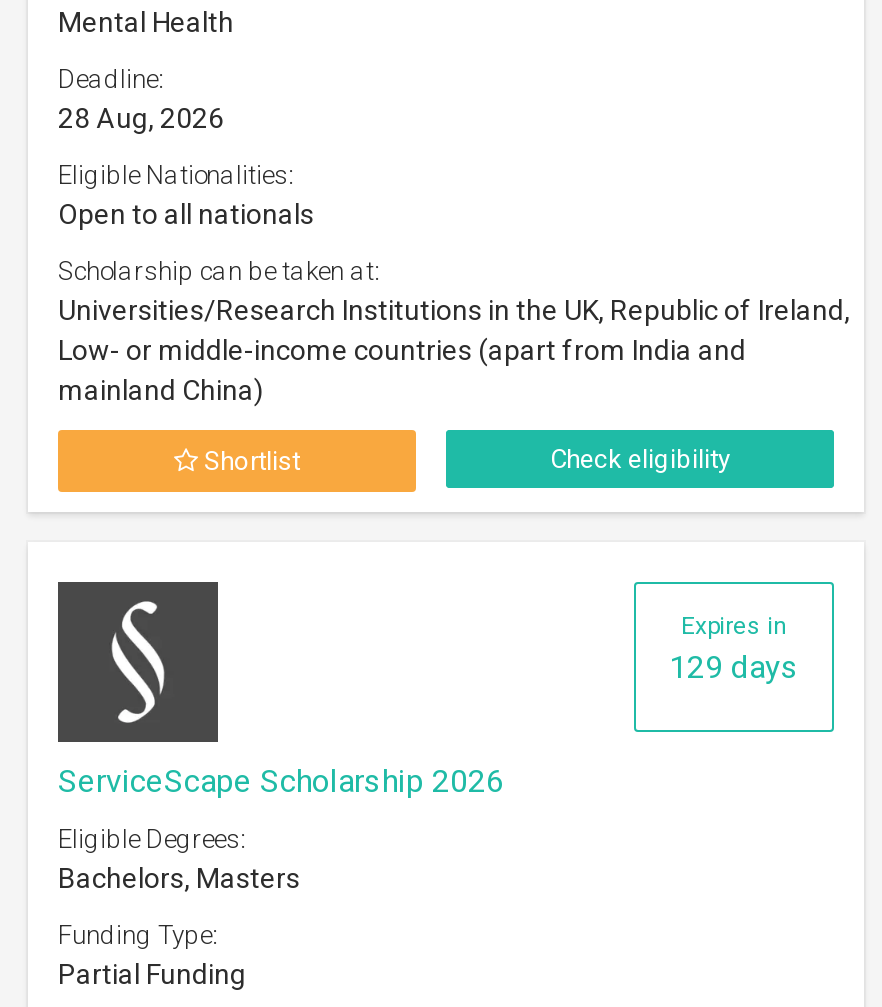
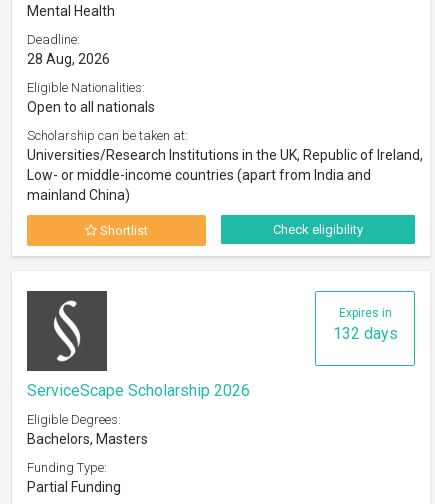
- 129 days
+ 132 days
